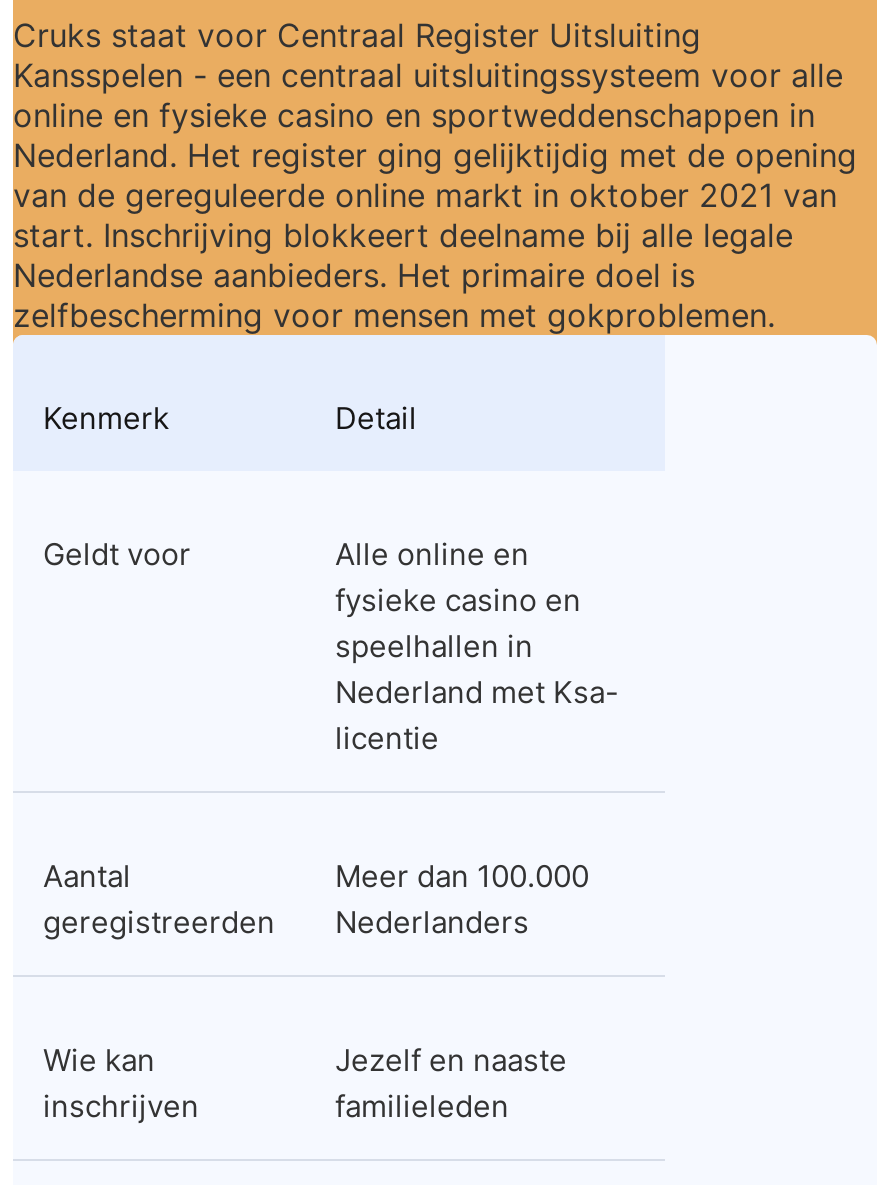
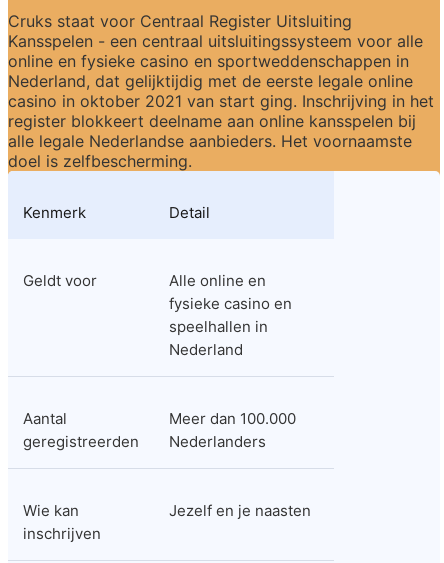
- Nederland. Het register ging gelijktijdig met de opening
- van de gereguleerde online markt in oktober 2021 van
- start. Inschrijving blokkeert deelname bij alle legale
- Nederlandse aanbieders. Het primaire doel is
- zelfbescherming voor mensen met gokproblemen.
+ Nederland, dat gelijktijdig met de eerste legale online
+ casino in oktober 2021 van start ging. Inschrijving in het
+ register blokkeert deelname aan online kansspelen bij
+ alle legale Nederlandse aanbieders. Het voornaamste
+ doel is zelfbescherming.

- Nederland met Ksa-
- licentie
+ Nederland

- Jezelf en naaste
- familieleden
+ Jezelf en je naasten
